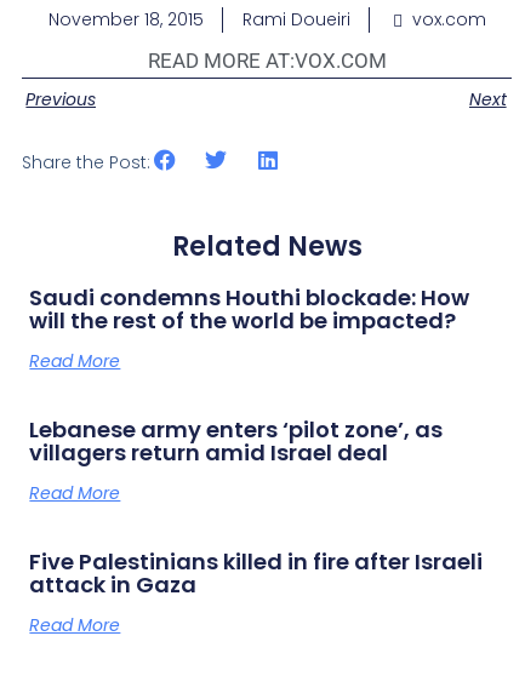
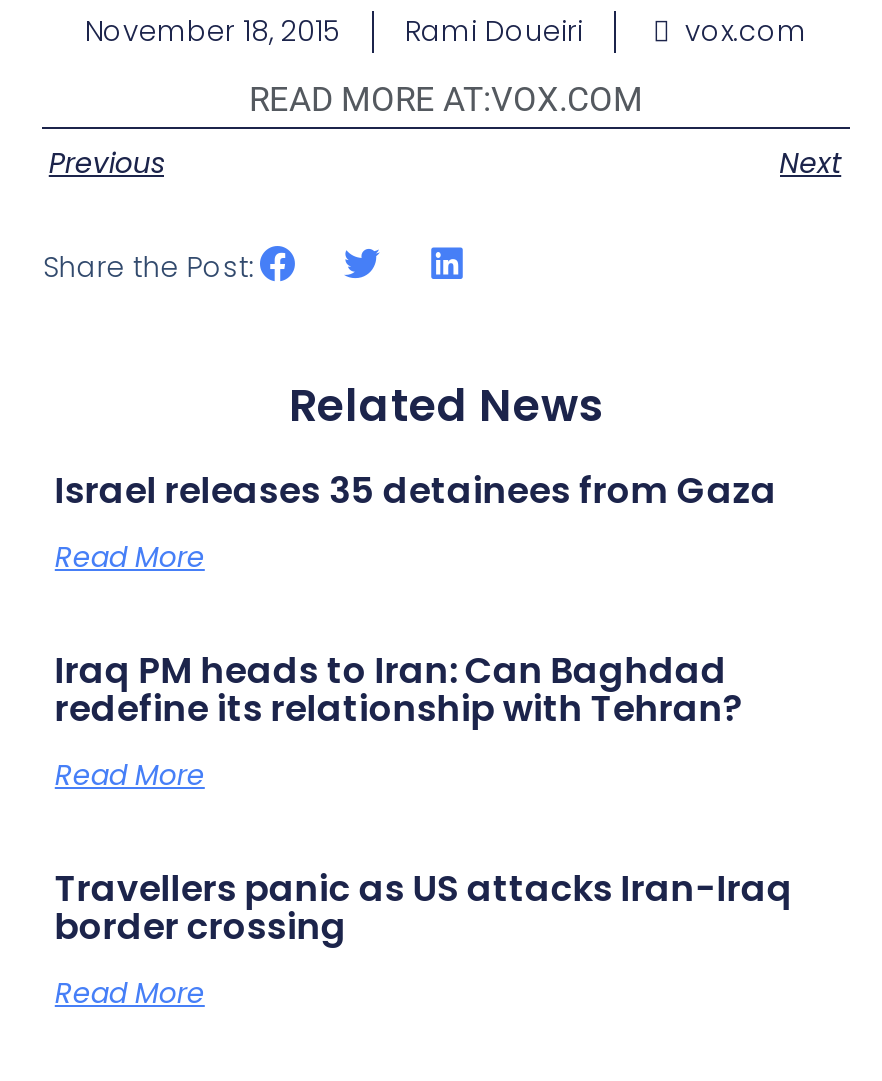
- Saudi condemns Houthi blockade: How
- will the rest of the world be impacted?
+ Israel releases 35 detainees from Gaza

- Lebanese army enters ‘pilot zone’, as
- villagers return amid Israel deal
+ Iraq PM heads to Iran: Can Baghdad
+ redefine its relationship with Tehran?

- Five Palestinians killed in fire after Israeli
- attack in Gaza
+ Travellers panic as US attacks Iran-Iraq
+ border crossing
